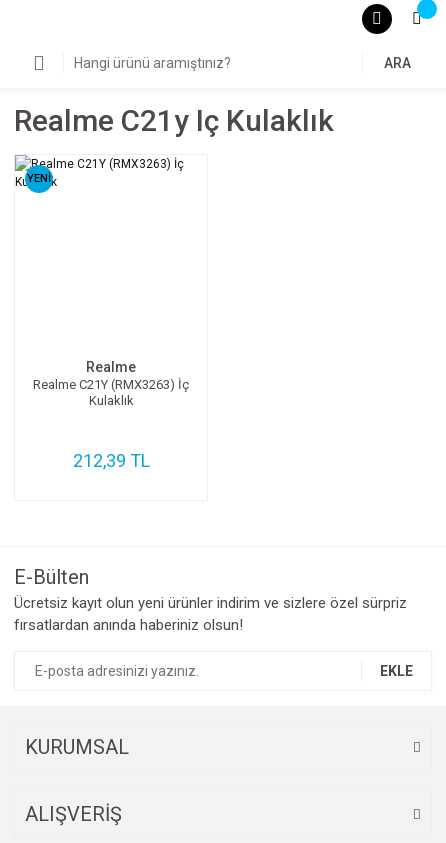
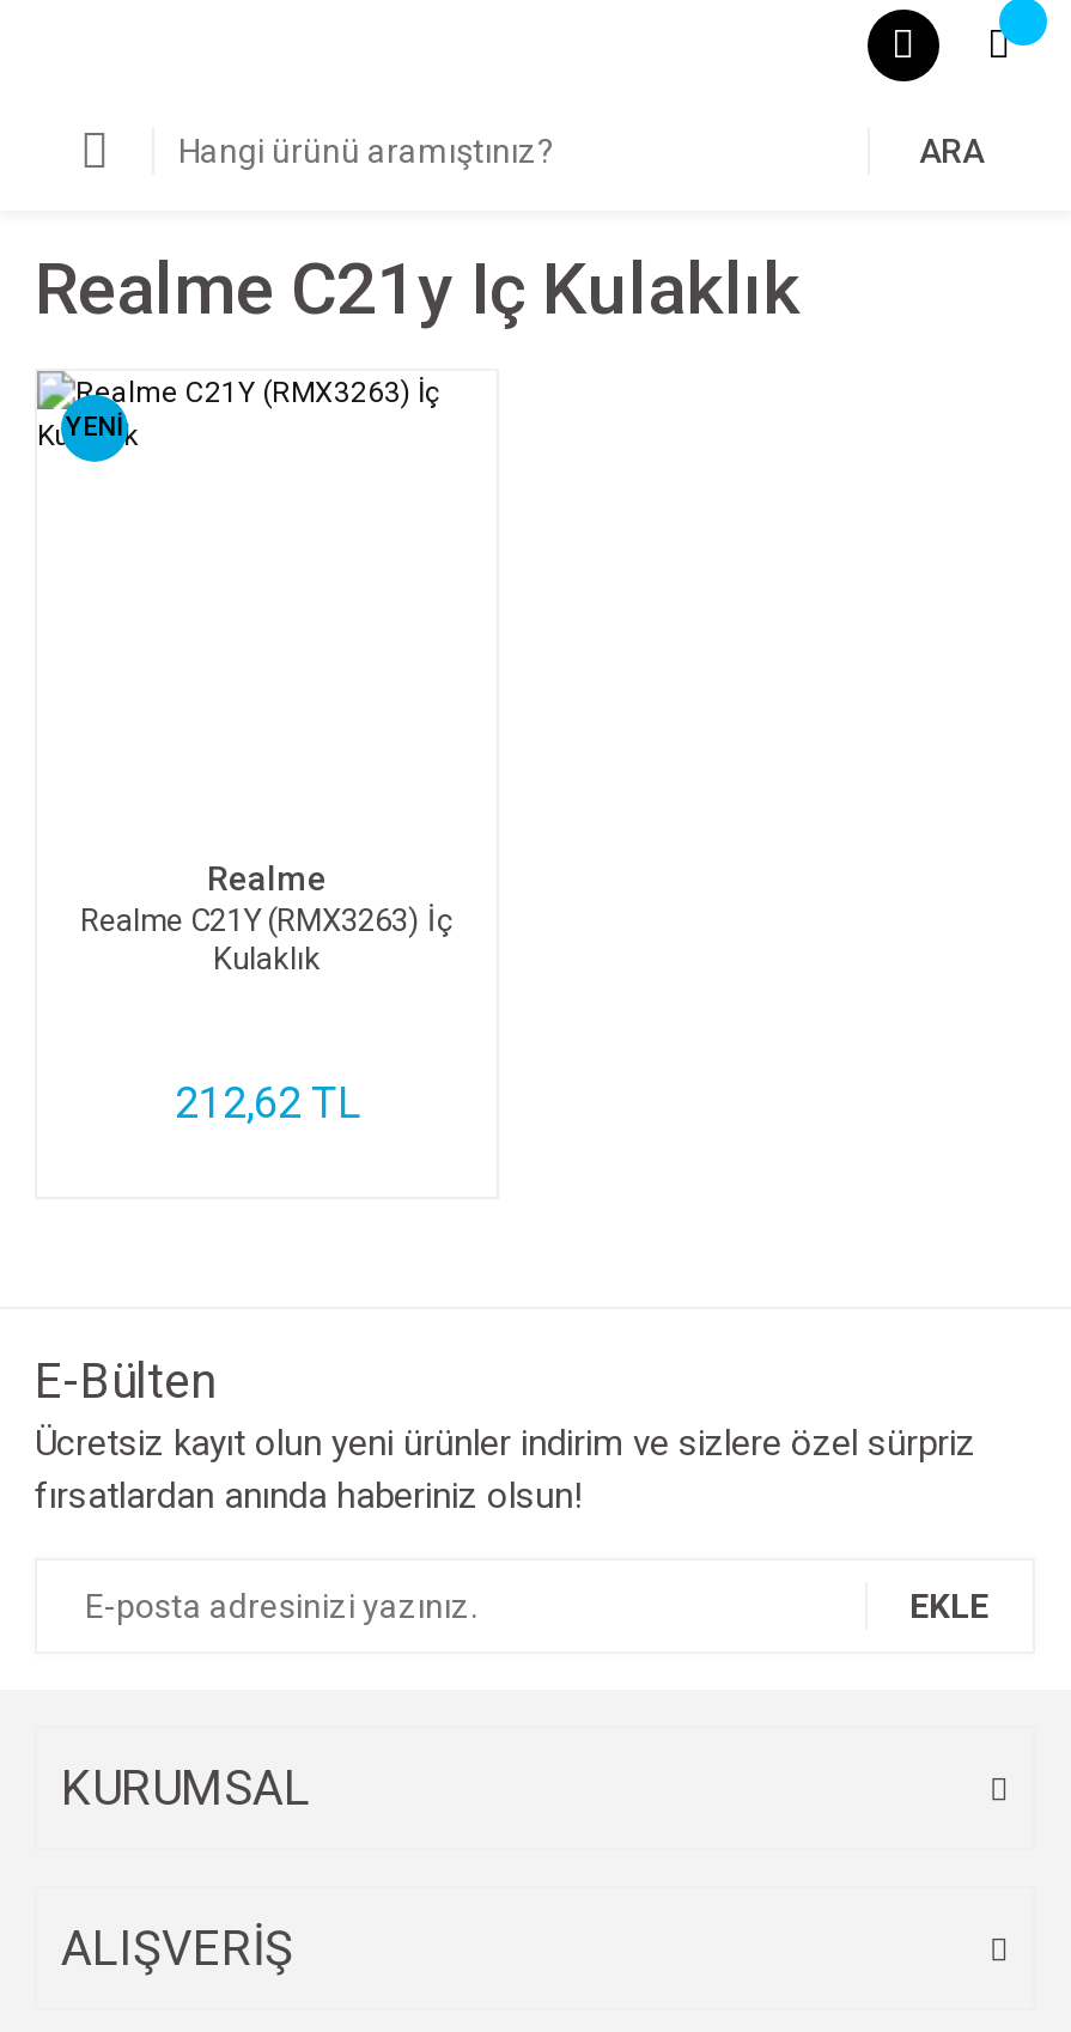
- 212,39 TL
+ 212,62 TL
